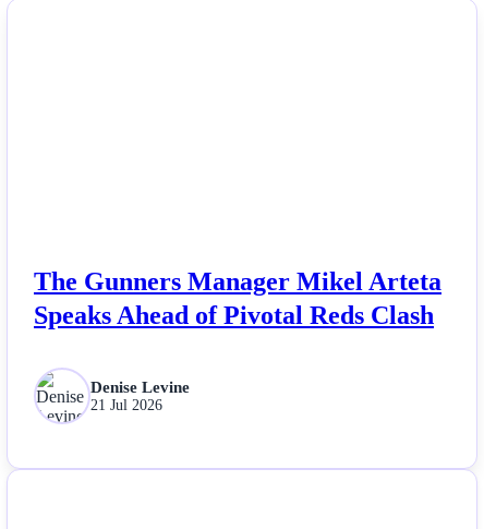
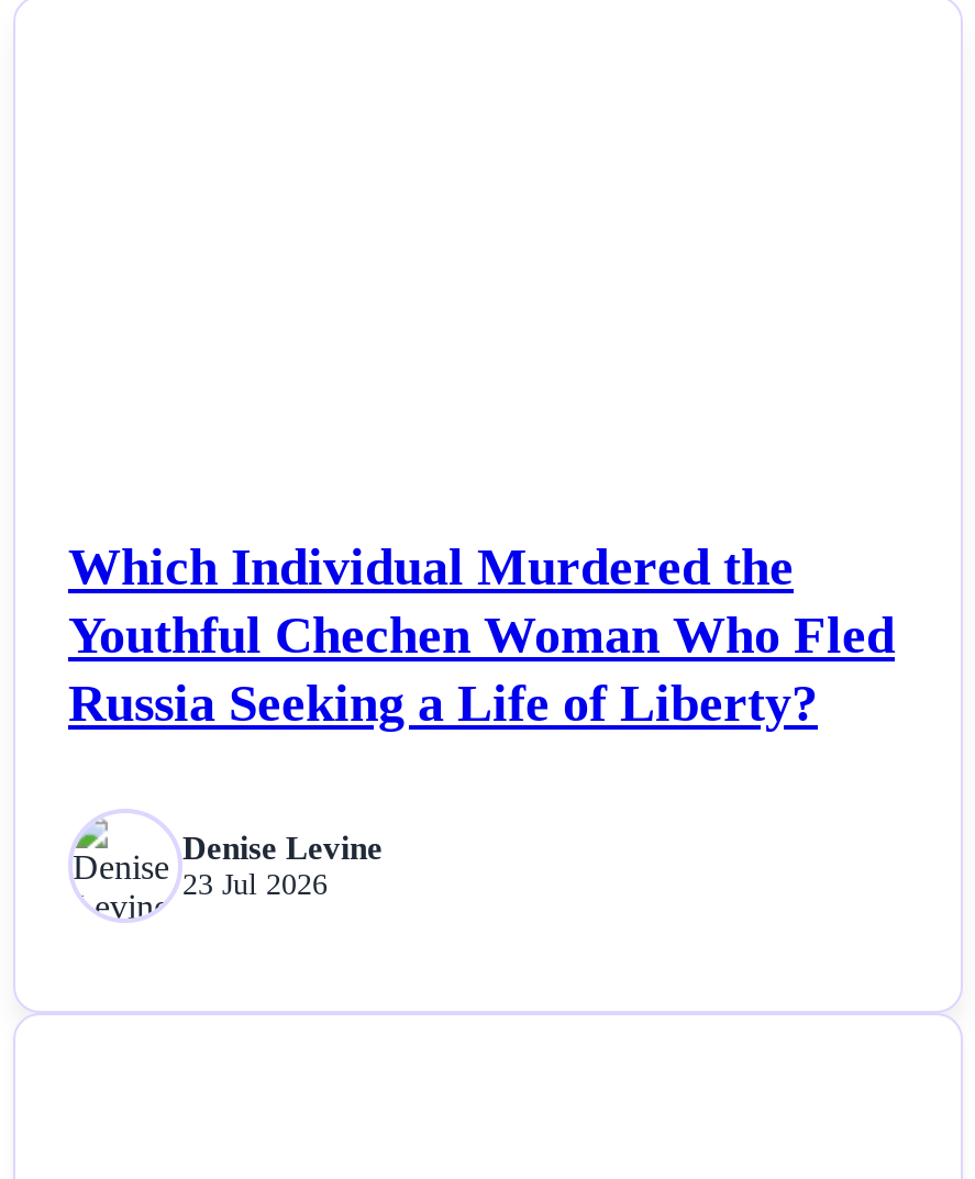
- The Gunners Manager Mikel Arteta
- Speaks Ahead of Pivotal Reds Clash
+ Which Individual Murdered the
+ Youthful Chechen Woman Who Fled
+ Russia Seeking a Life of Liberty?

- 21 Jul 2026
+ 23 Jul 2026
